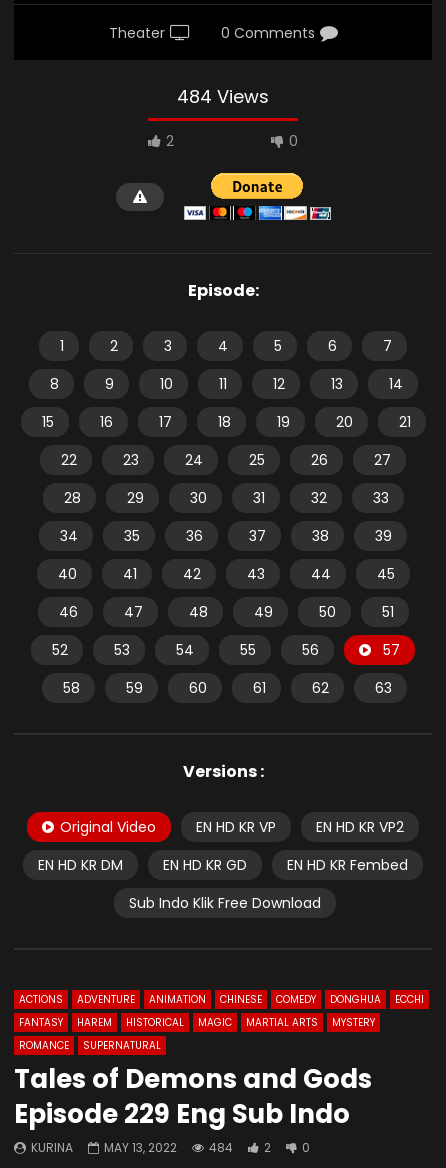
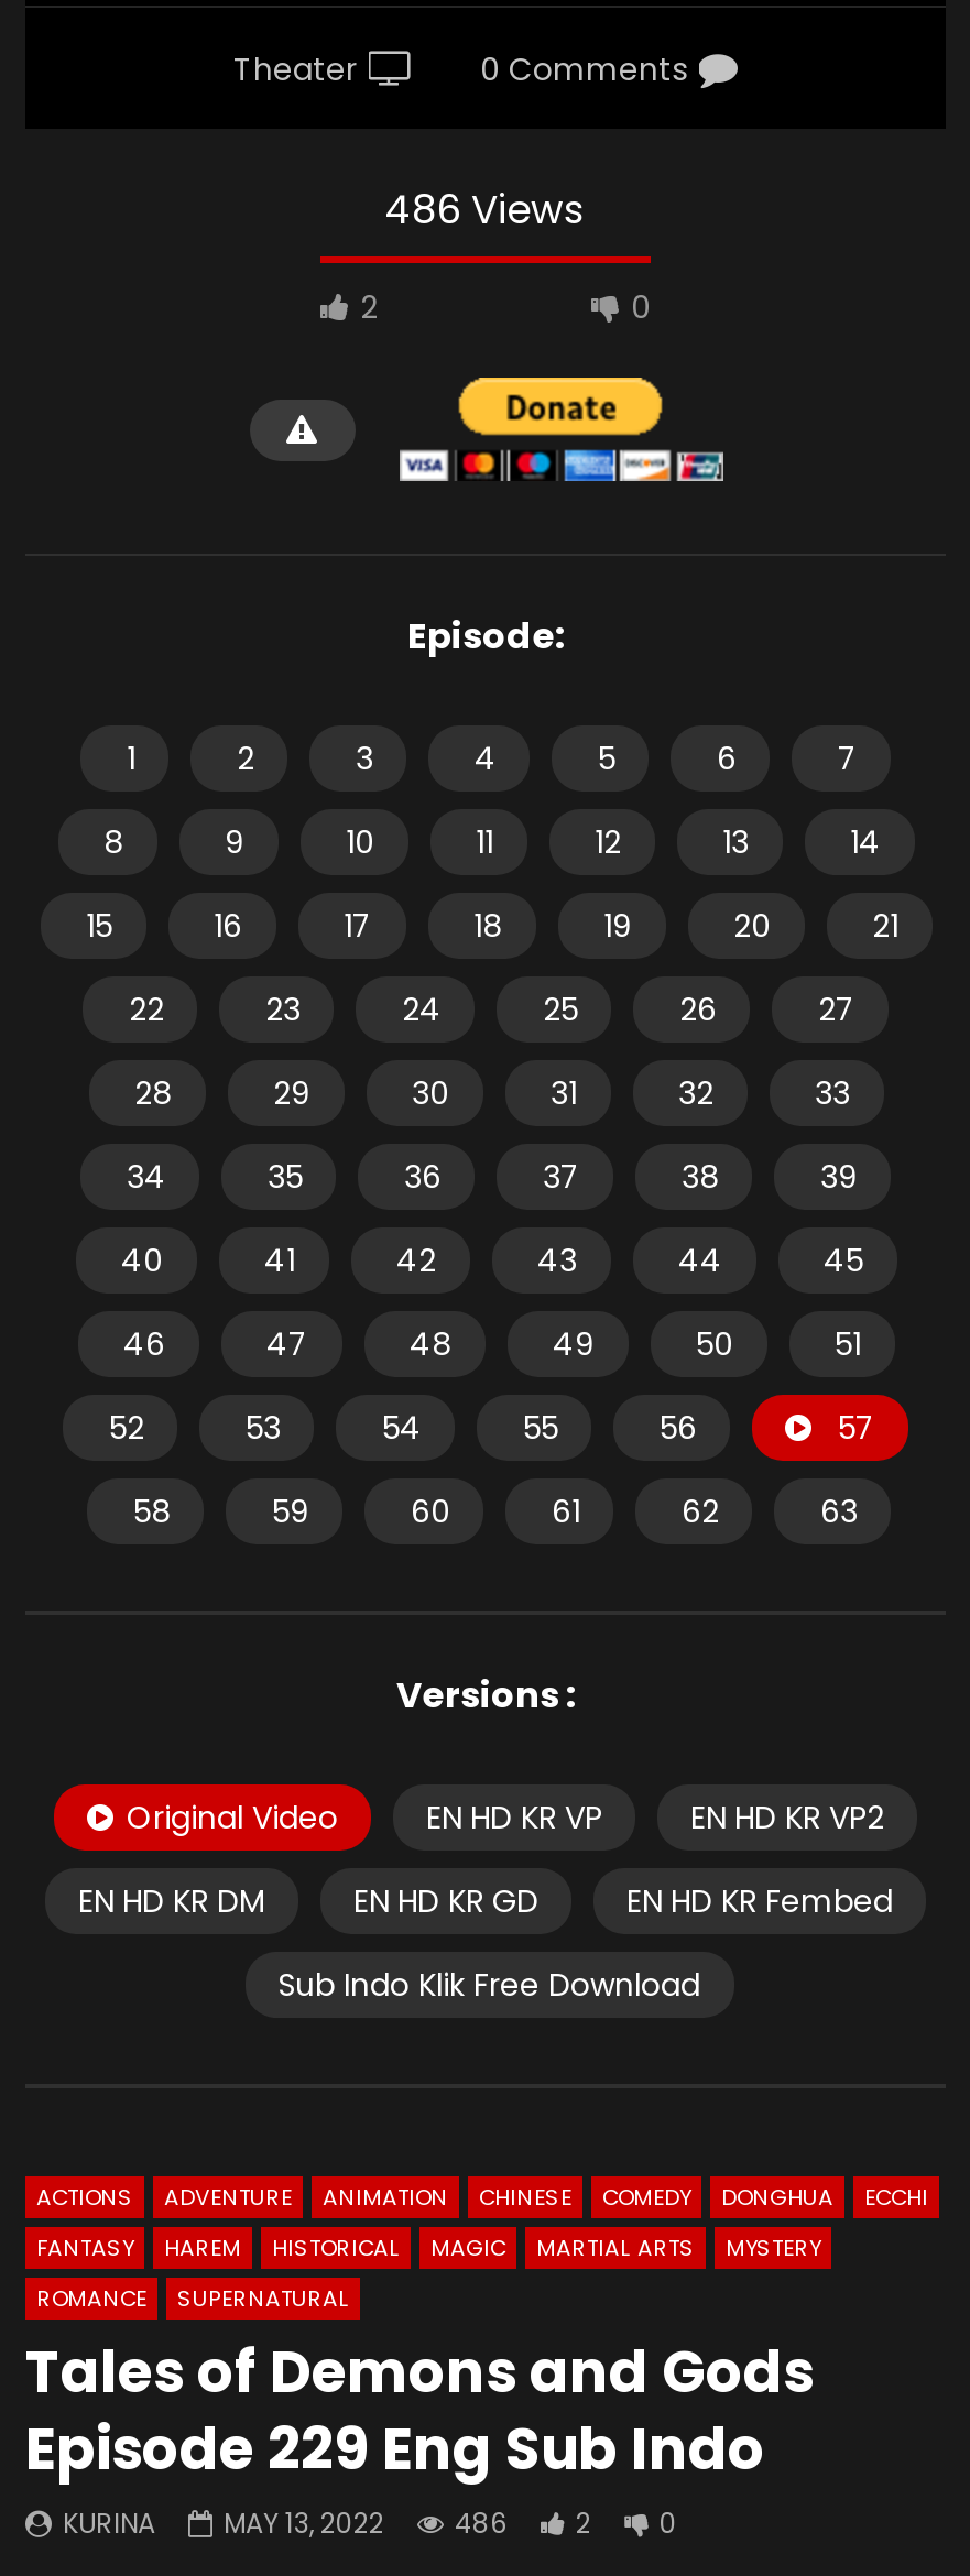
- 484 Views
+ 486 Views

- KURINA MAY 13, 2022 484 2 0
+ KURINA MAY 13, 2022 486 2 0
